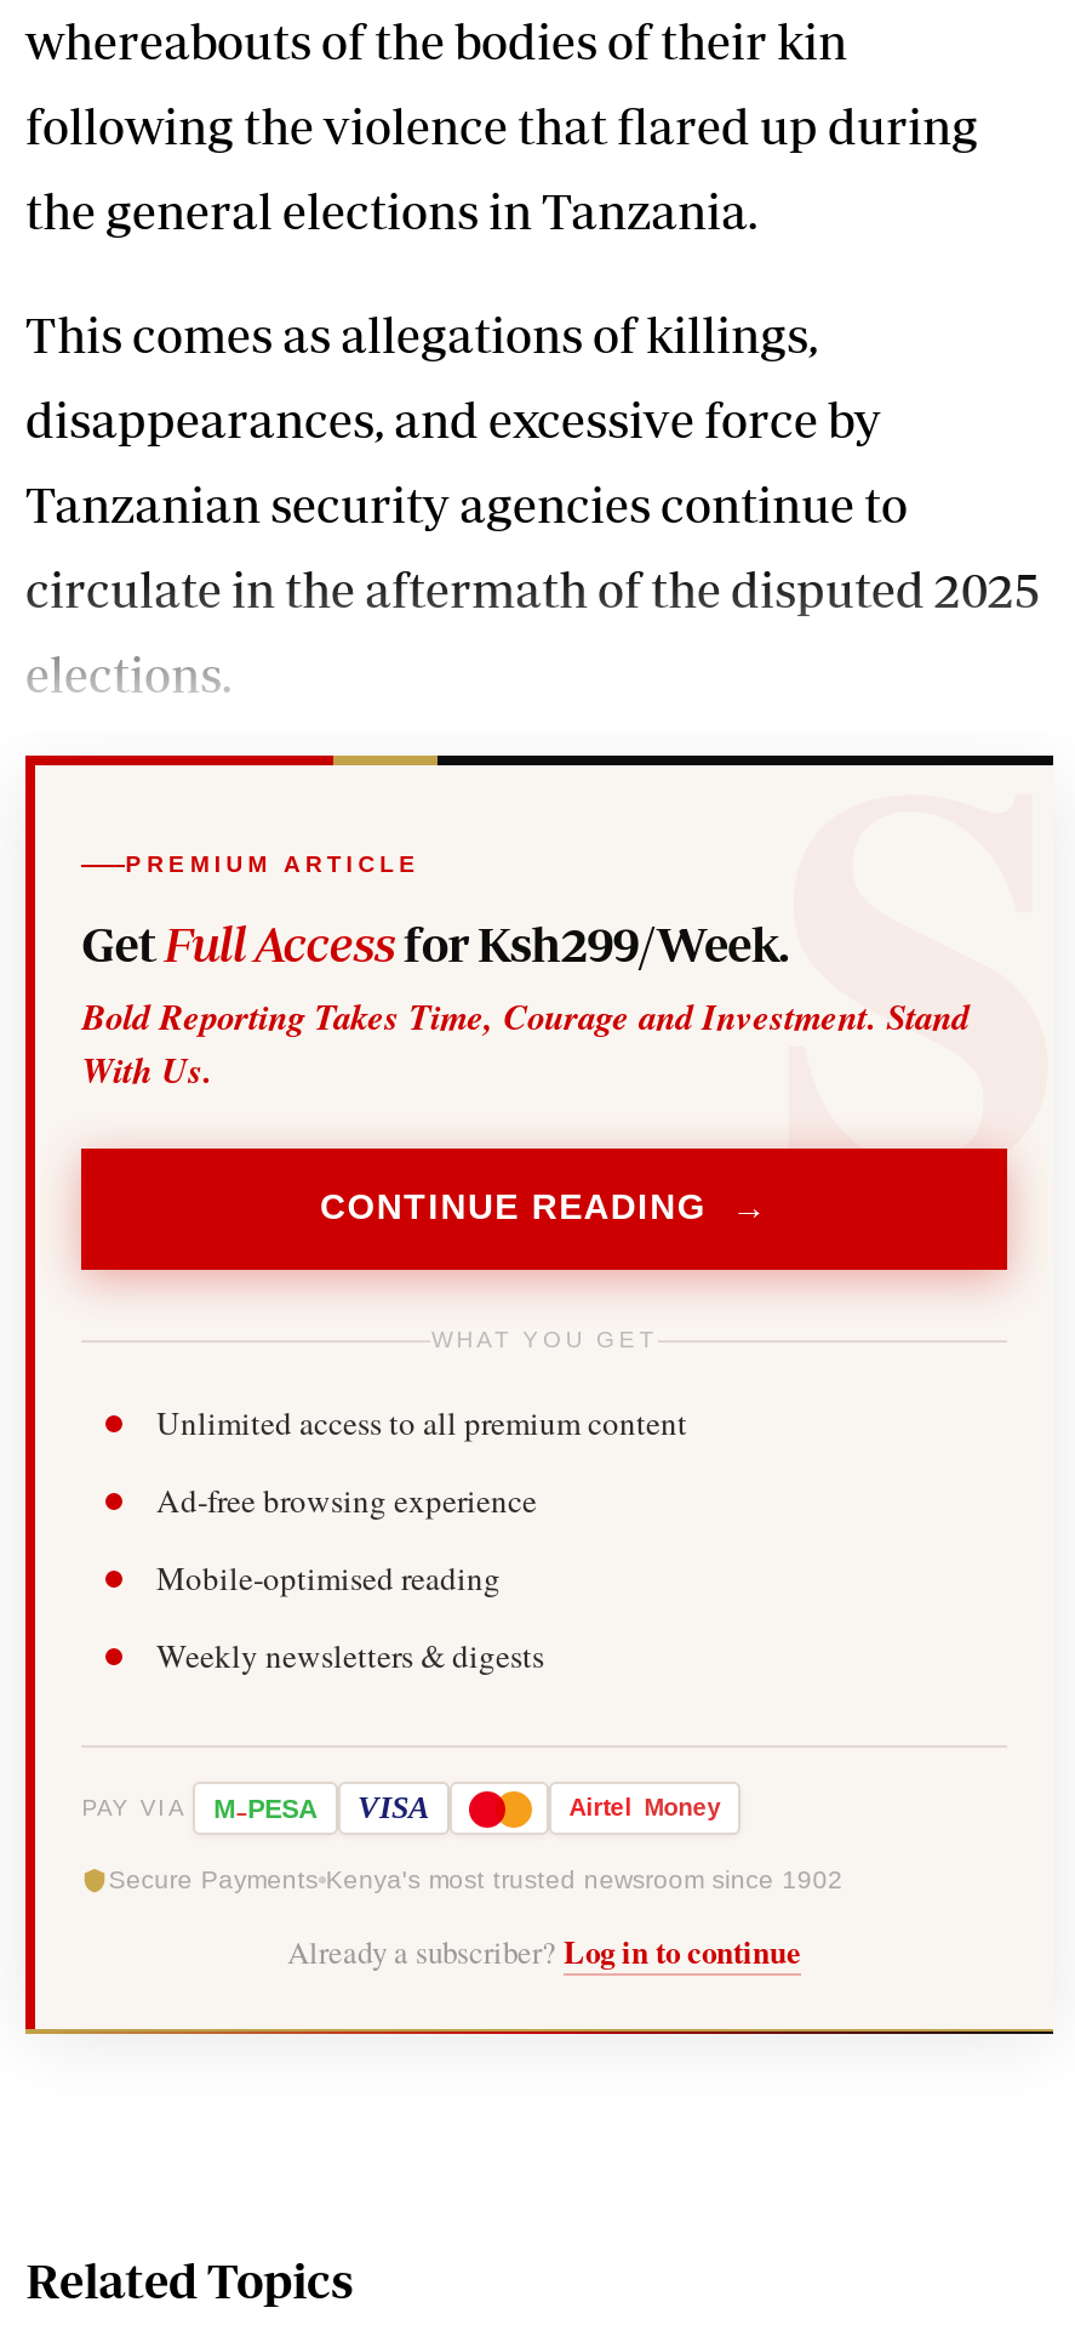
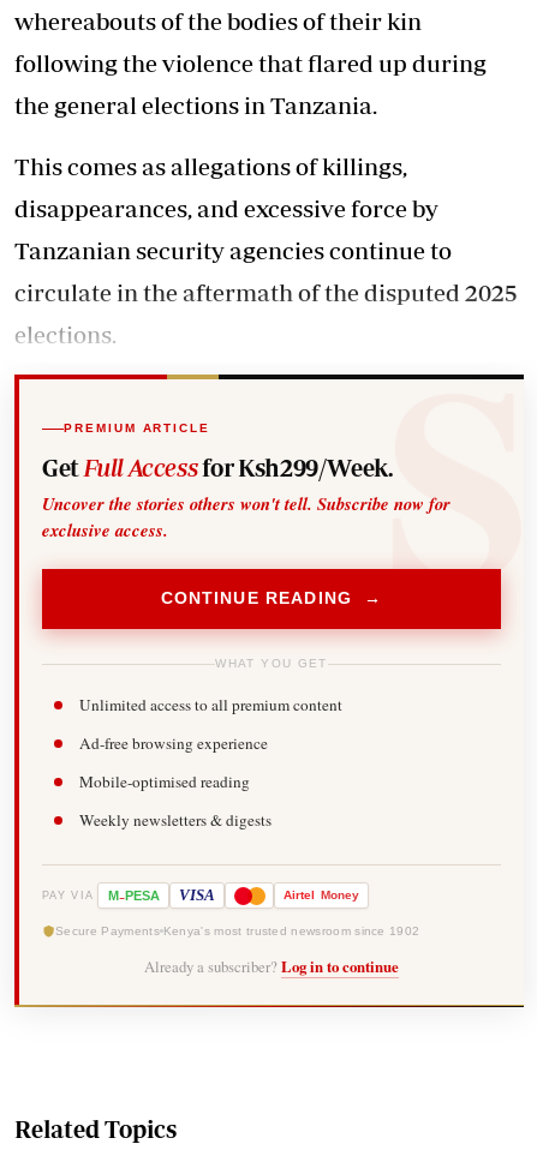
- Bold Reporting Takes Time, Courage and Investment. Stand
- With Us.
+ Uncover the stories others won't tell. Subscribe now for
+ exclusive access.
